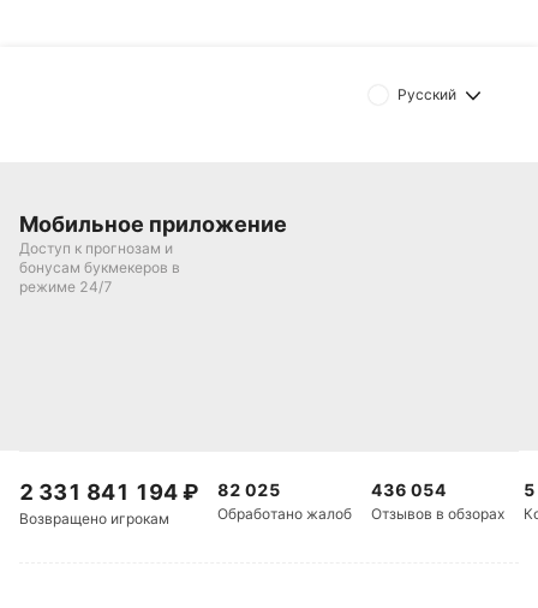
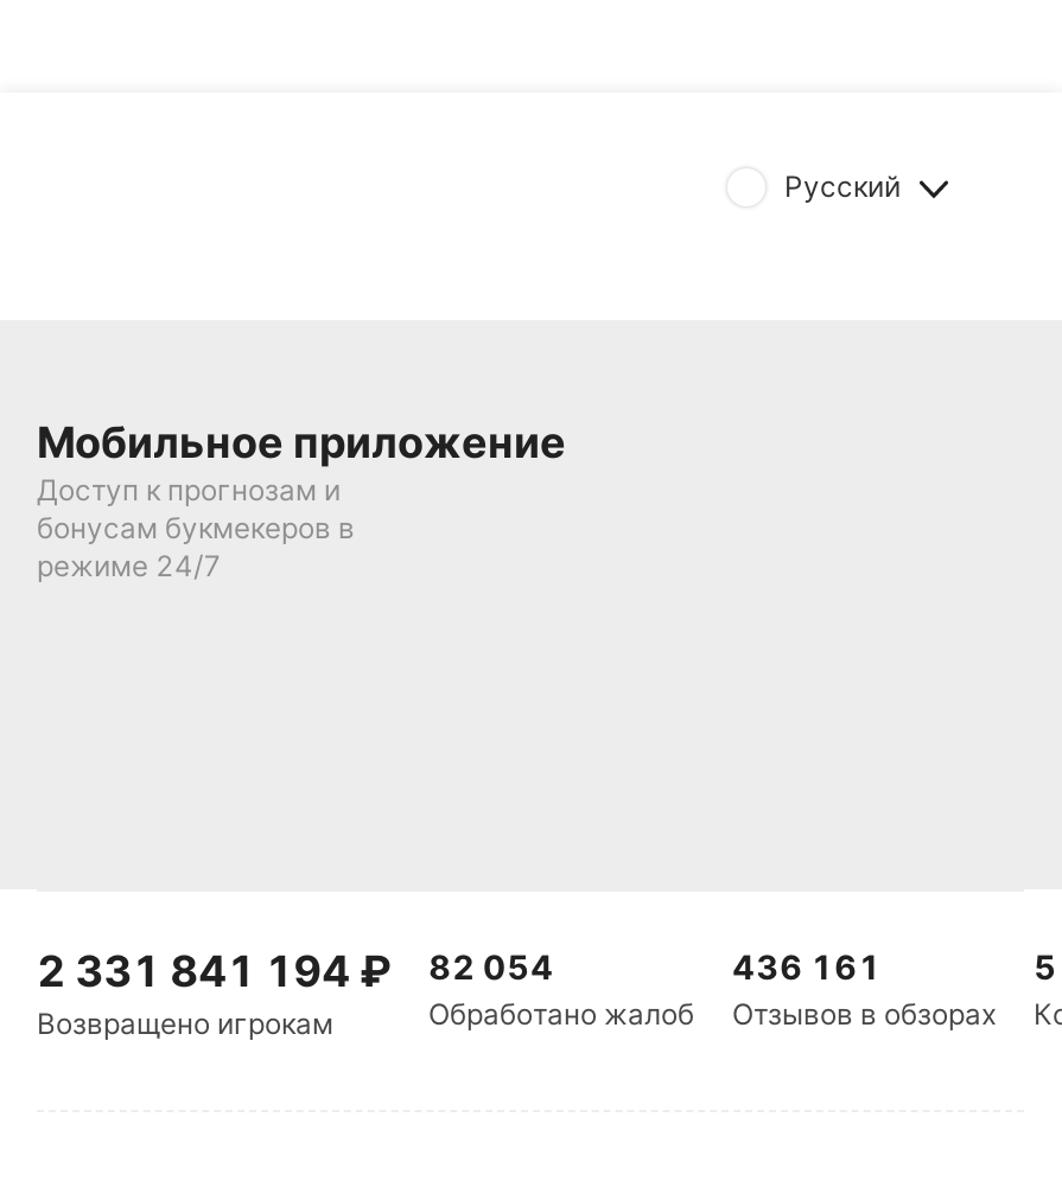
- 2 331 841 194 ₽ 82 025
+ 2 331 841 194 ₽ 82 054

- 436 054
+ 436 161
